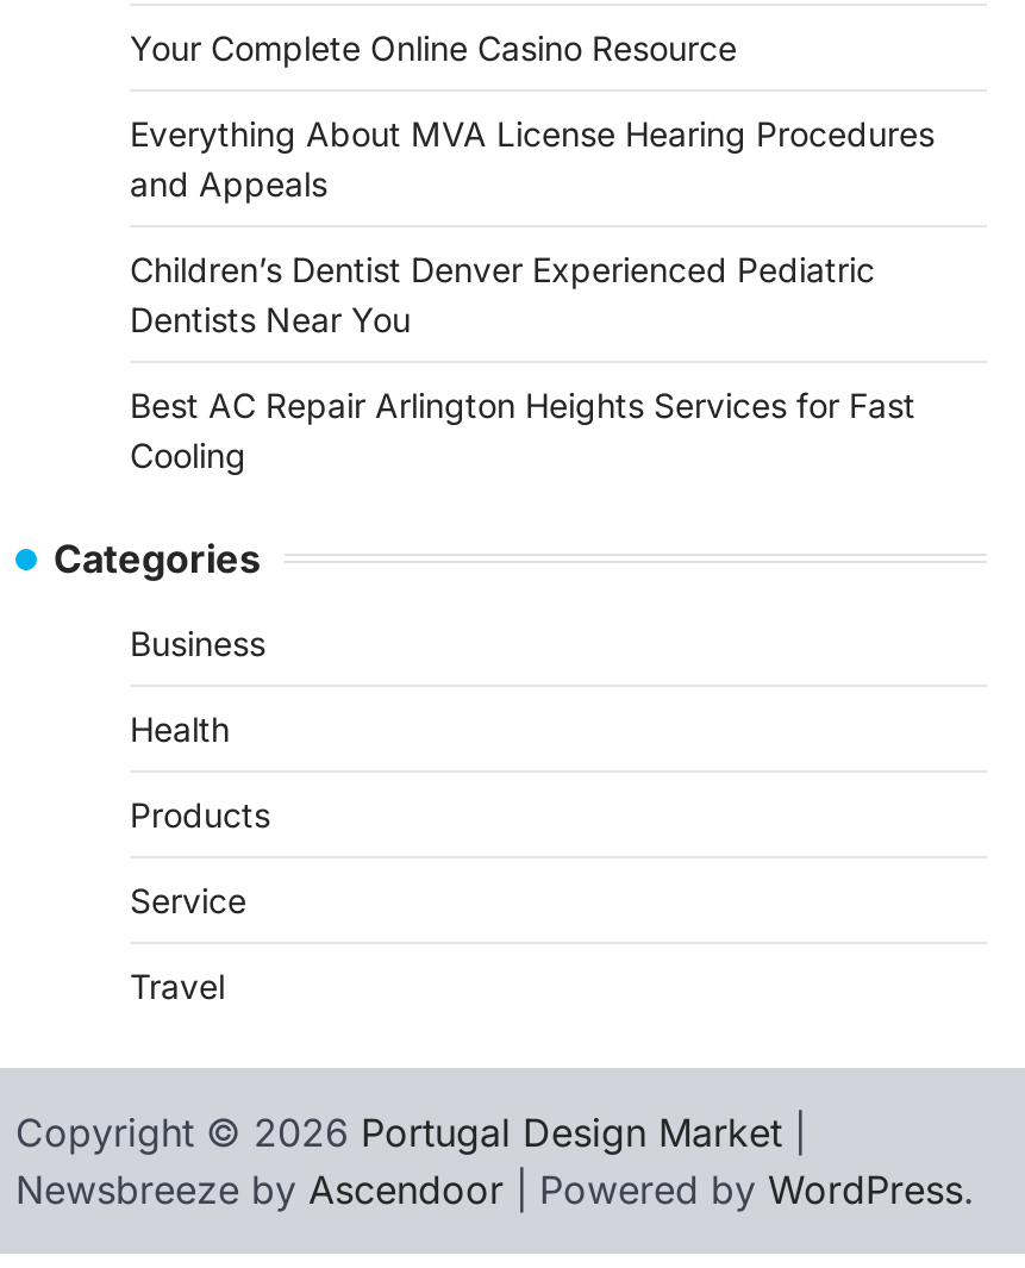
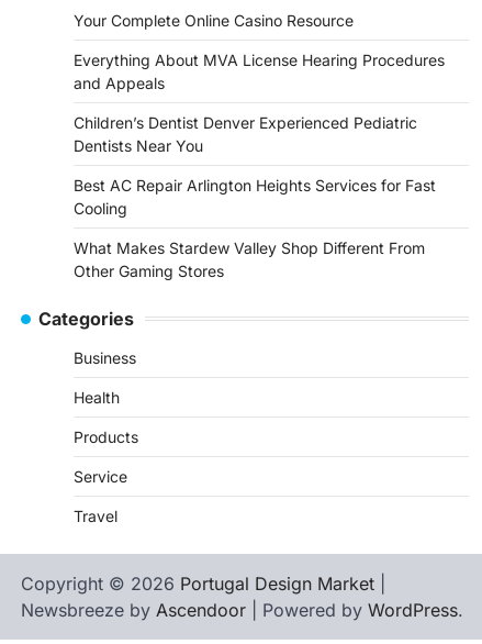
+ What Makes Stardew Valley Shop Different From
+ Other Gaming Stores
